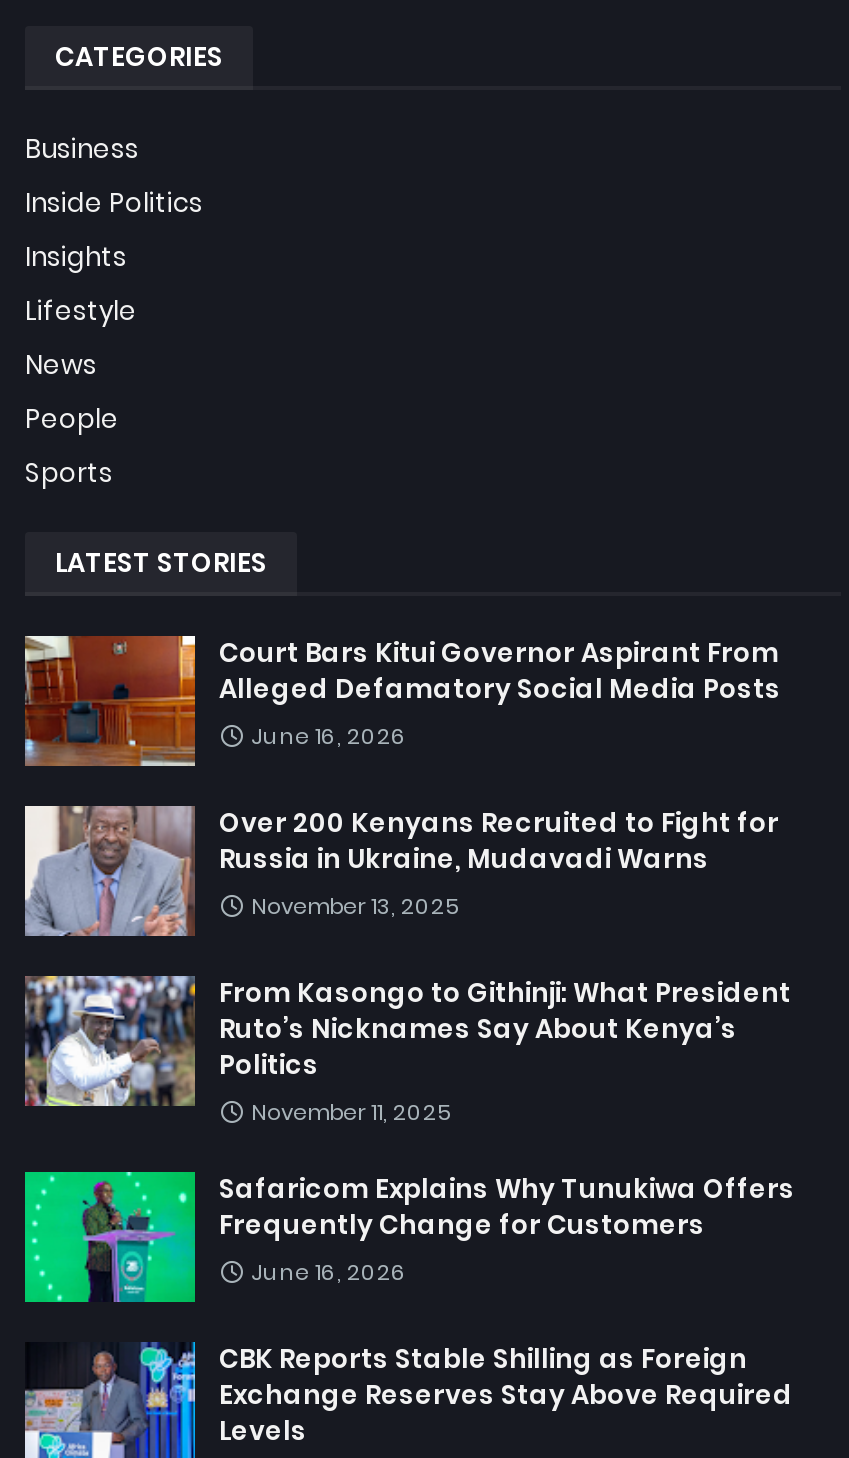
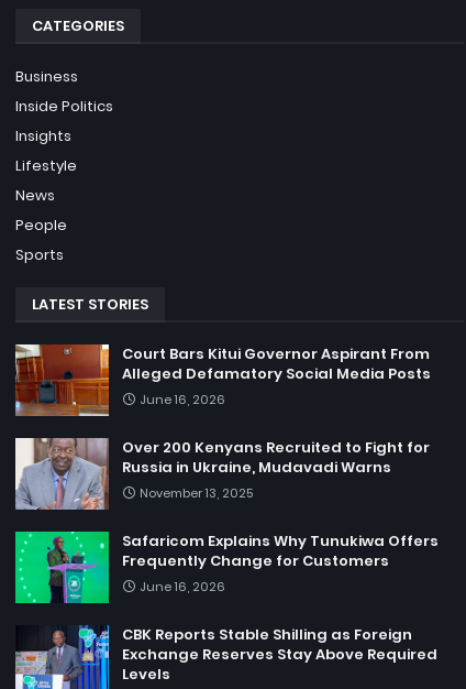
- [image]
- From Kasongo to Githinji: What President
- Ruto’s Nicknames Say About Kenya’s
- Politics
- November 11, 2025
